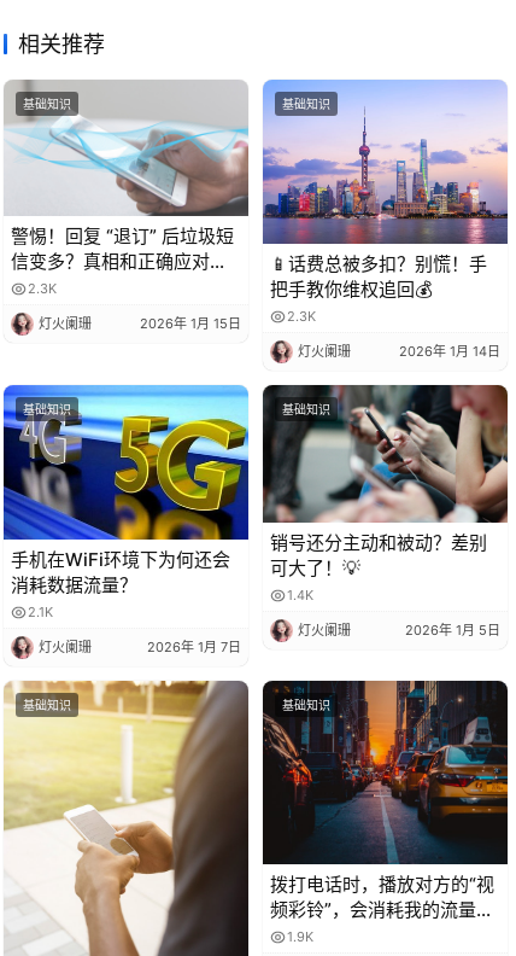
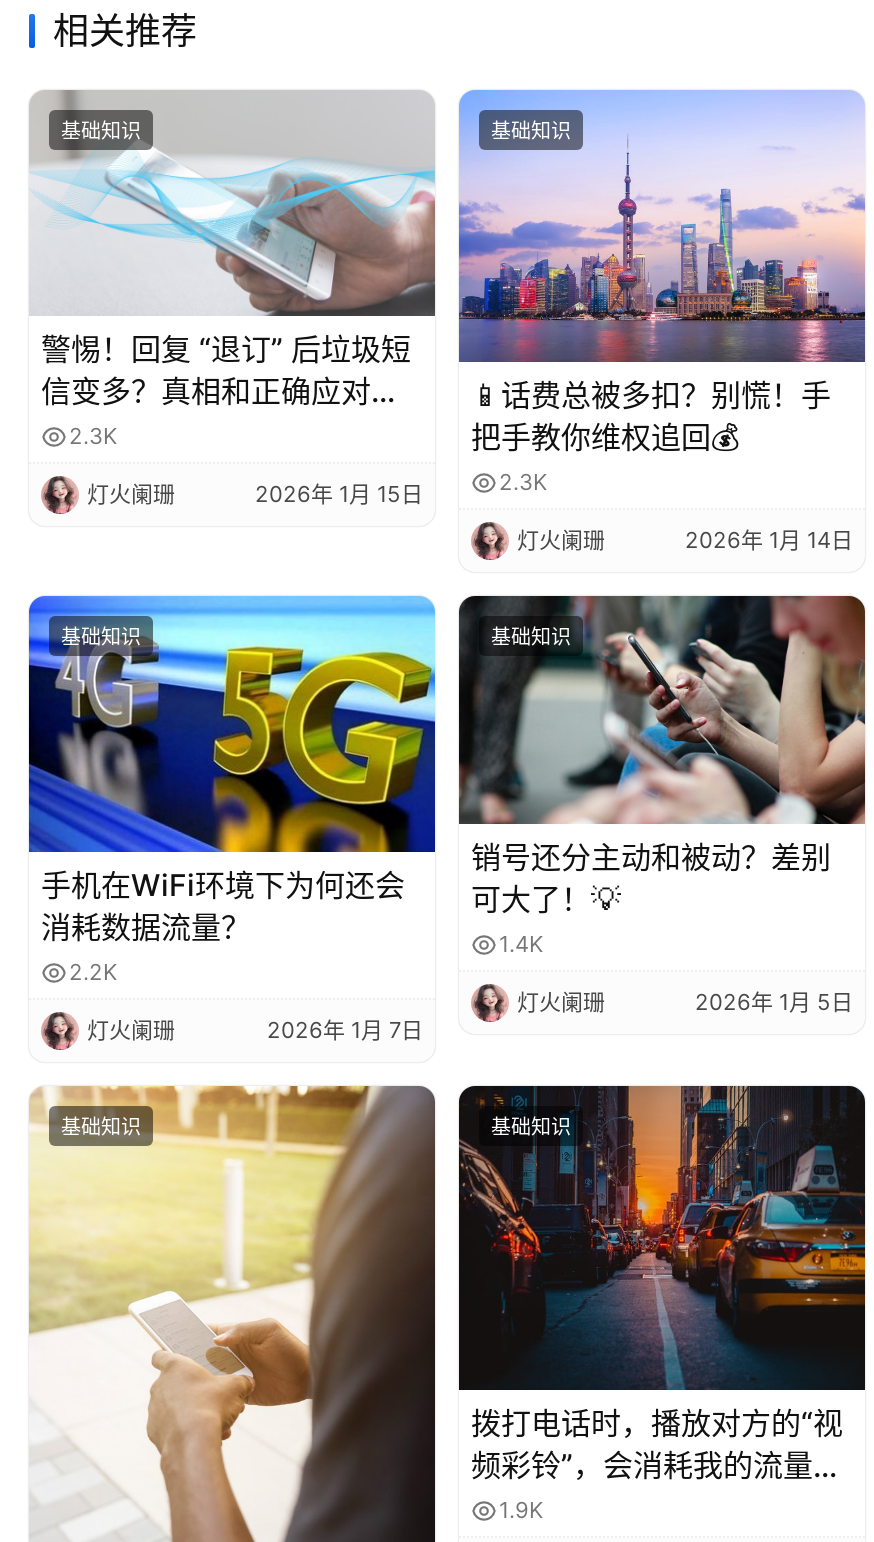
- 2.1K
+ 2.2K
